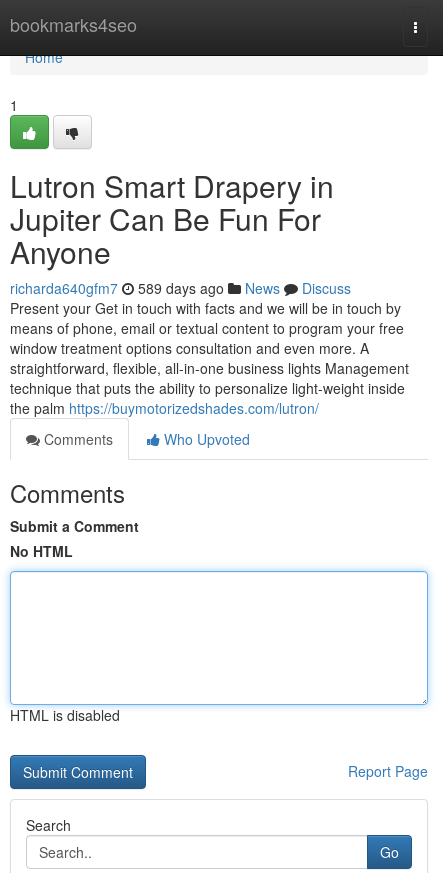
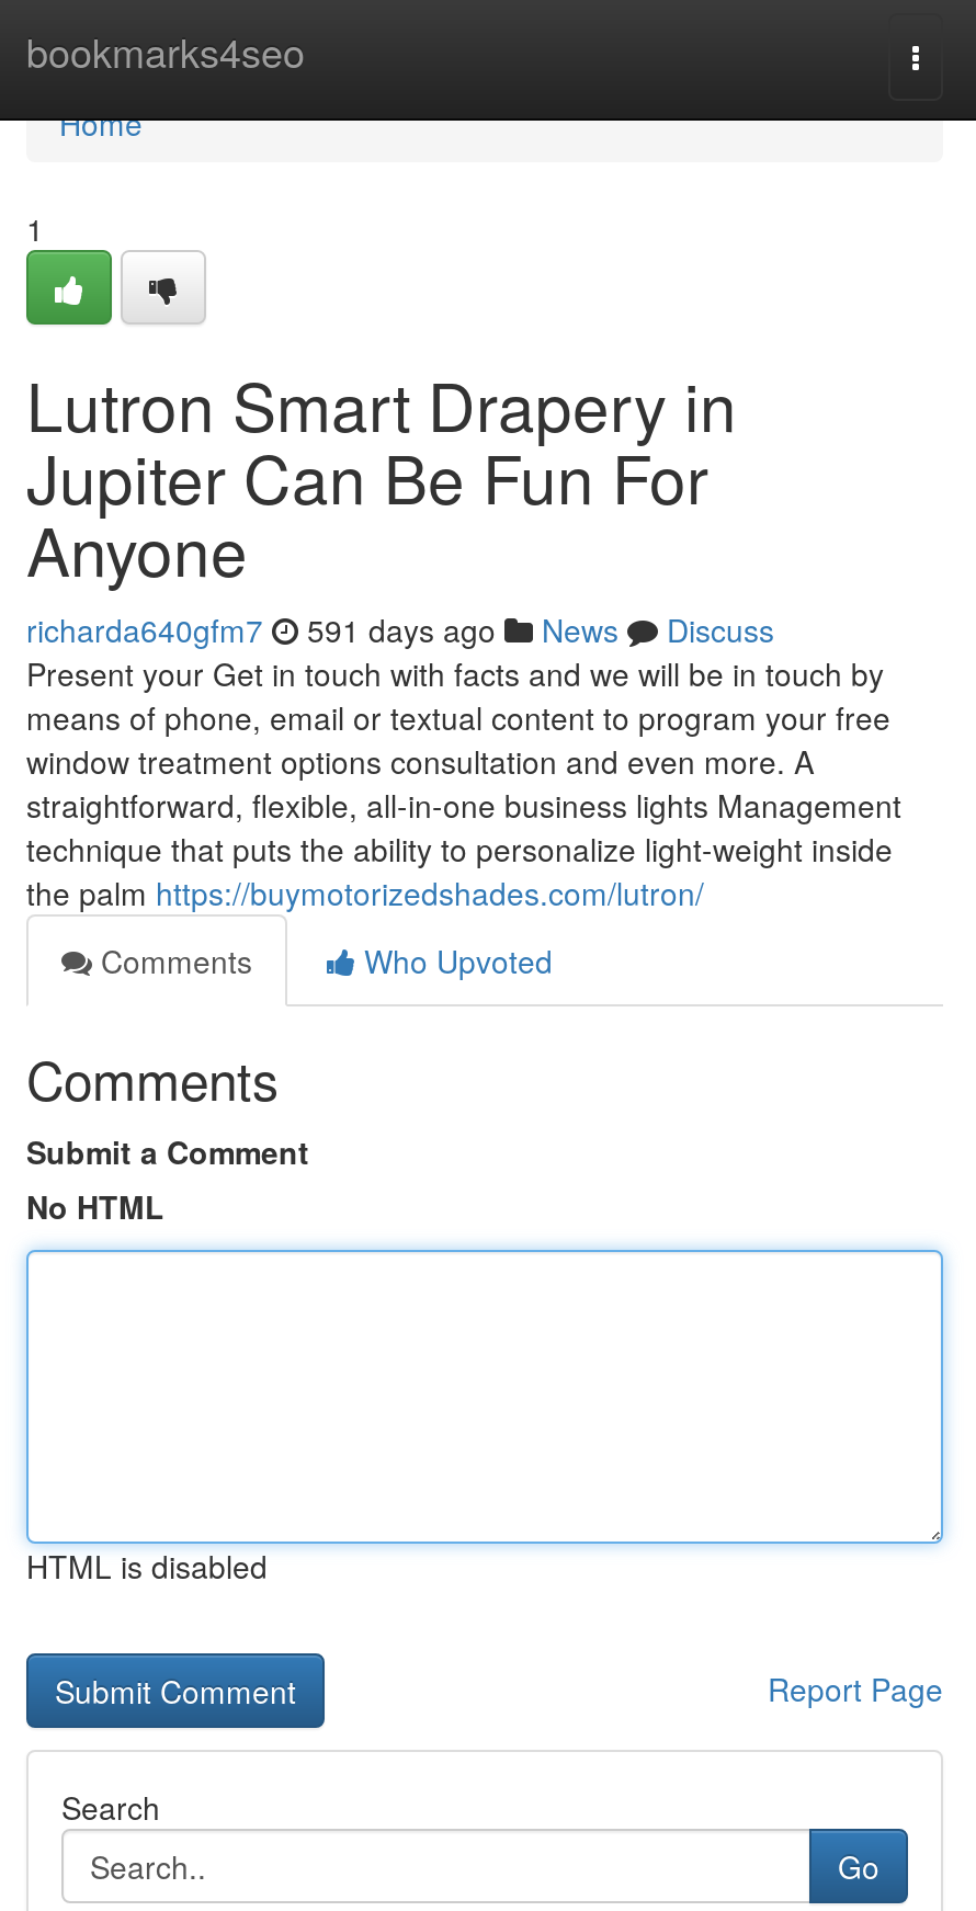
- richarda640gfm7 589 days ago News Discuss
+ richarda640gfm7 591 days ago News Discuss
